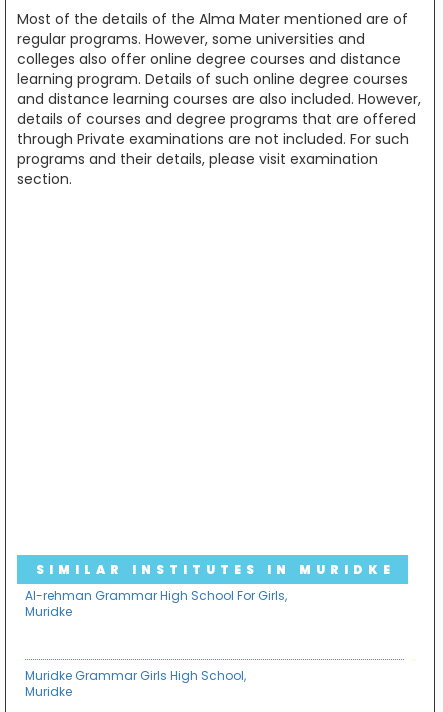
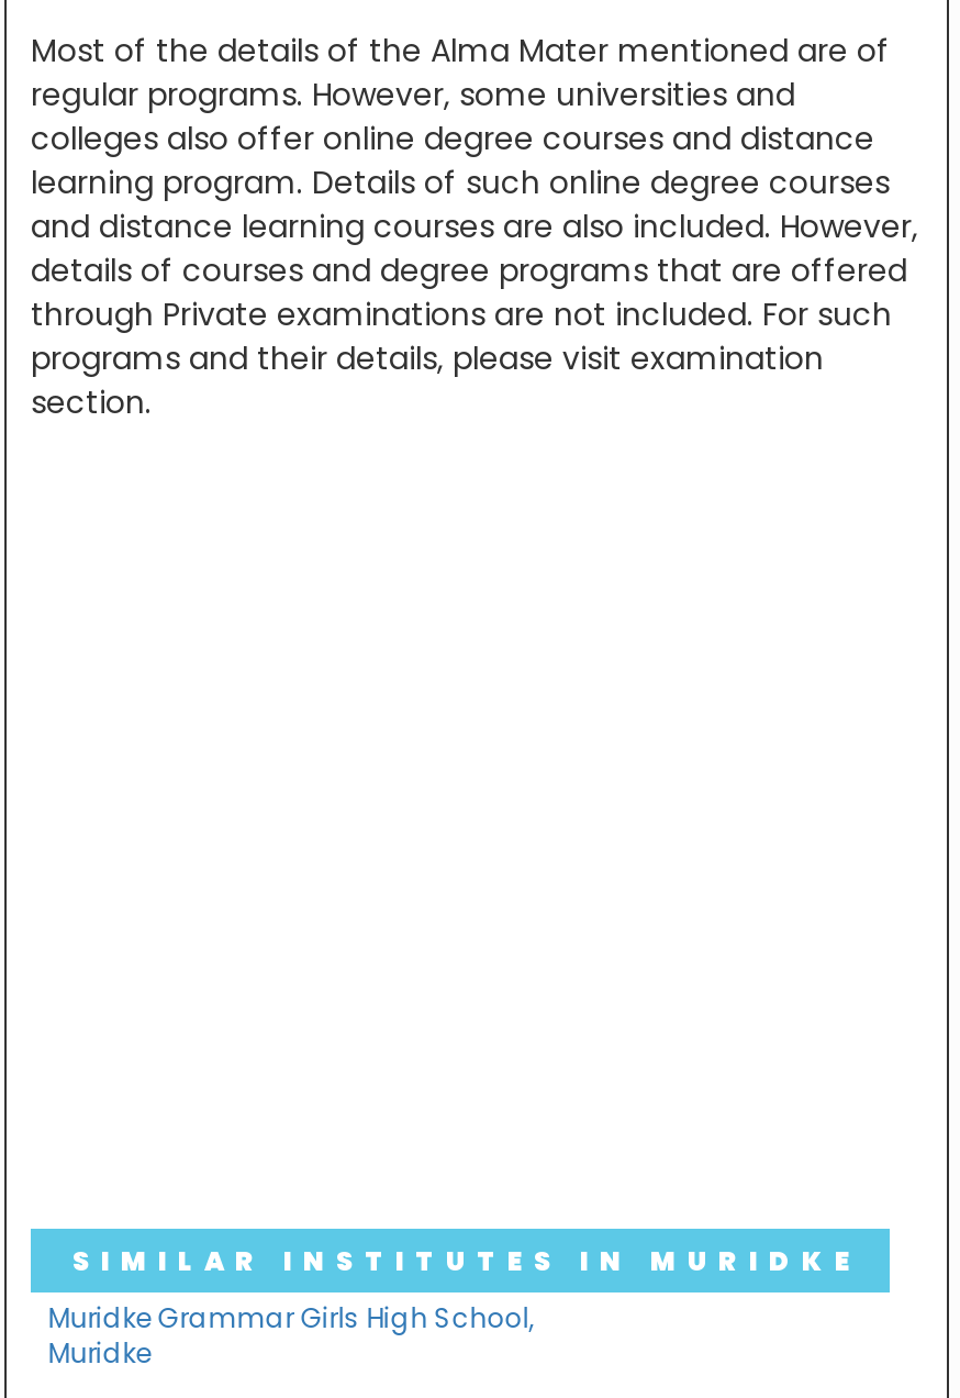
- Al-rehman Grammar High School For Girls,
- Muridke
